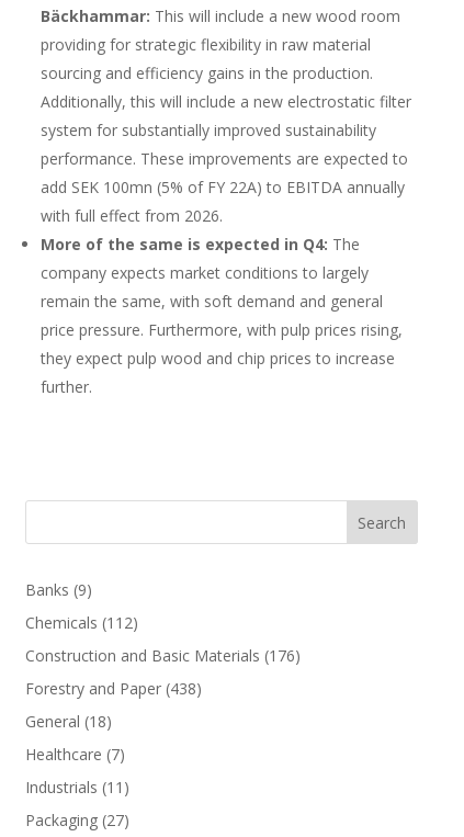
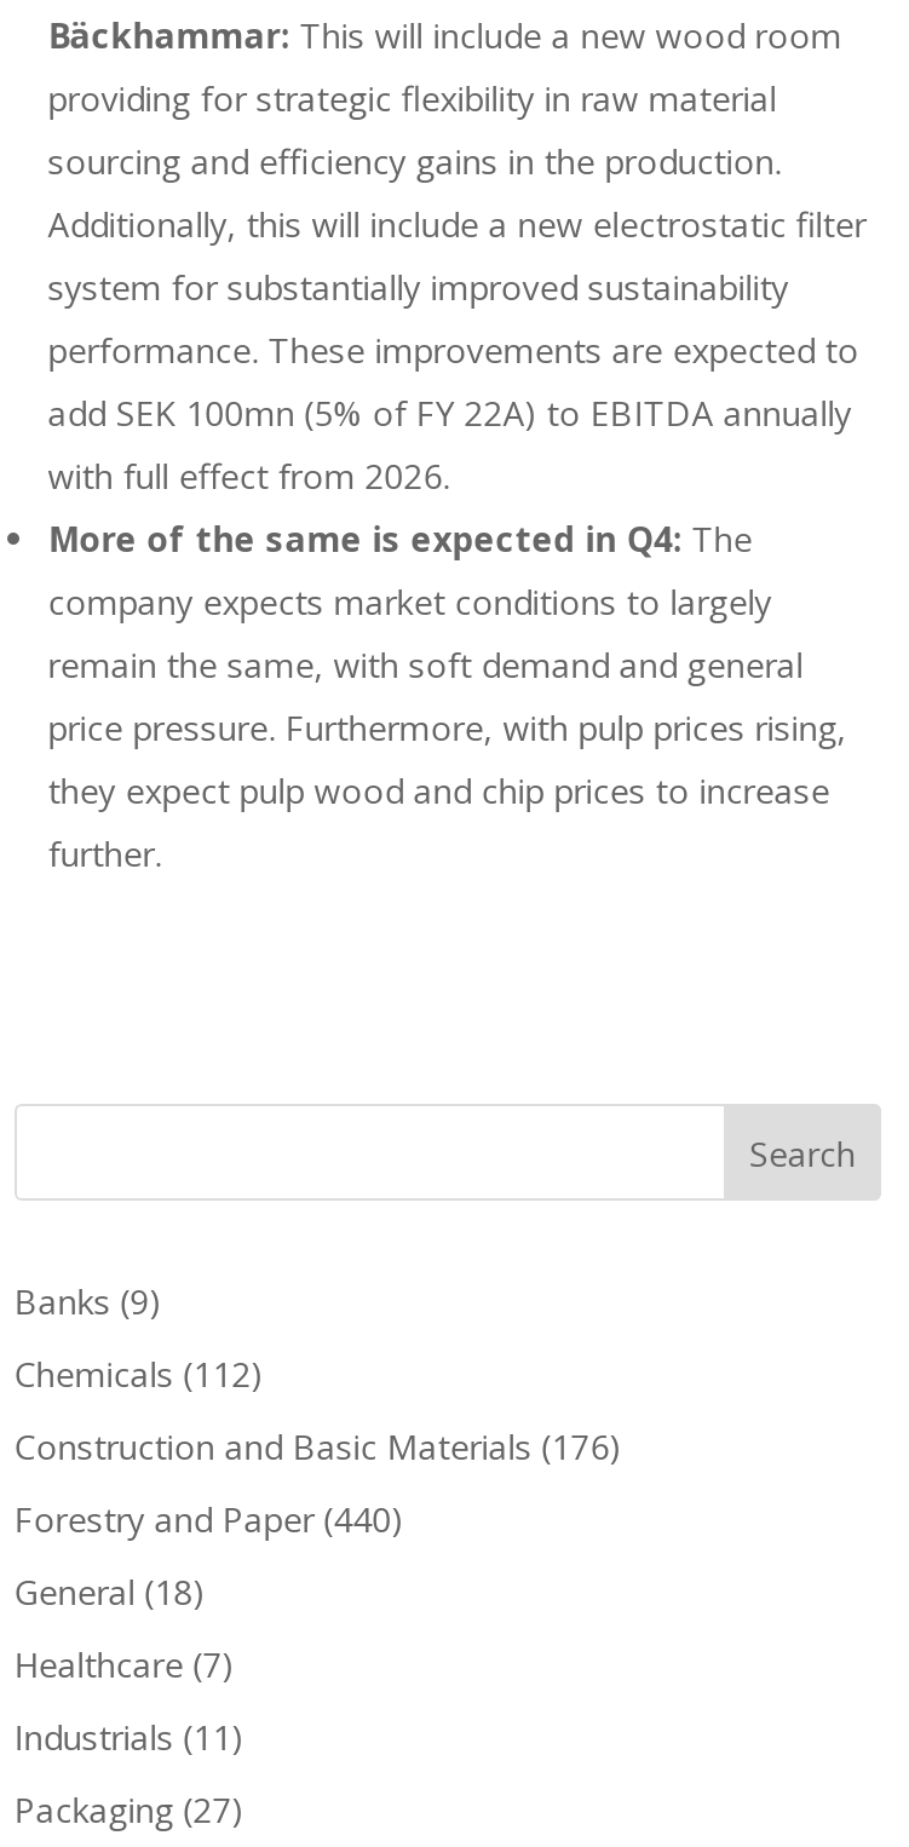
- Forestry and Paper (438)
+ Forestry and Paper (440)
